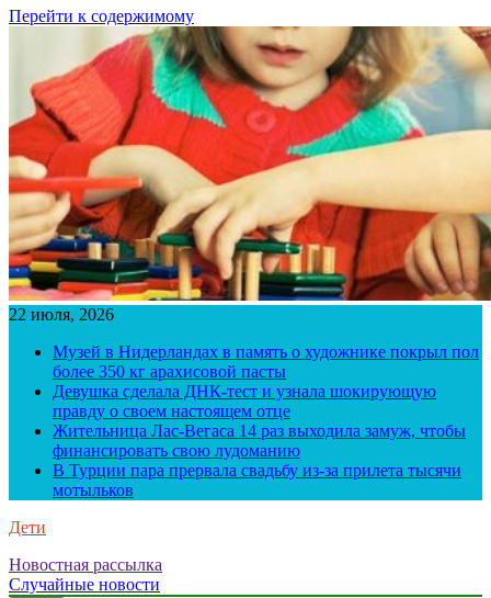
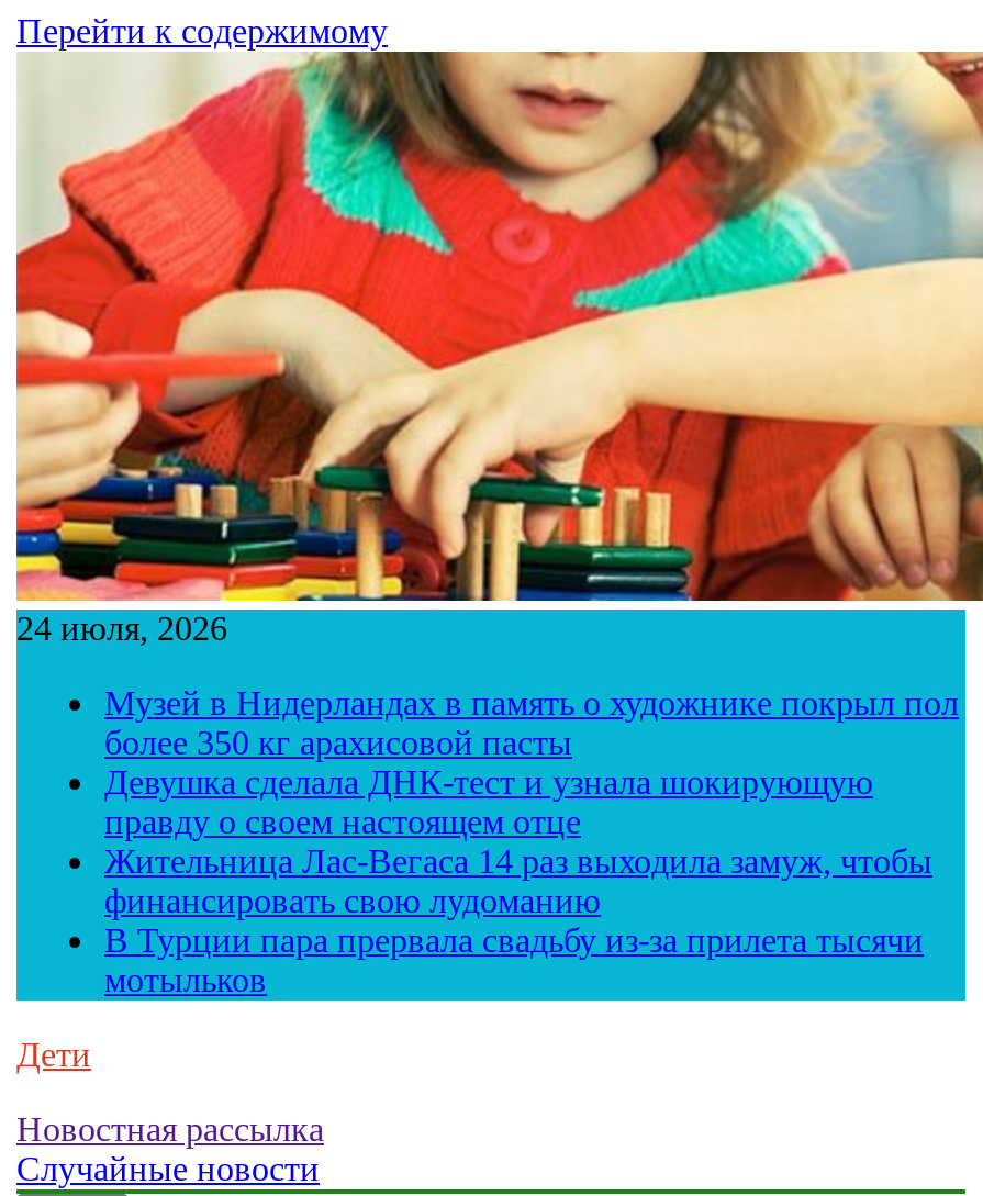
- 22 июля, 2026
+ 24 июля, 2026
